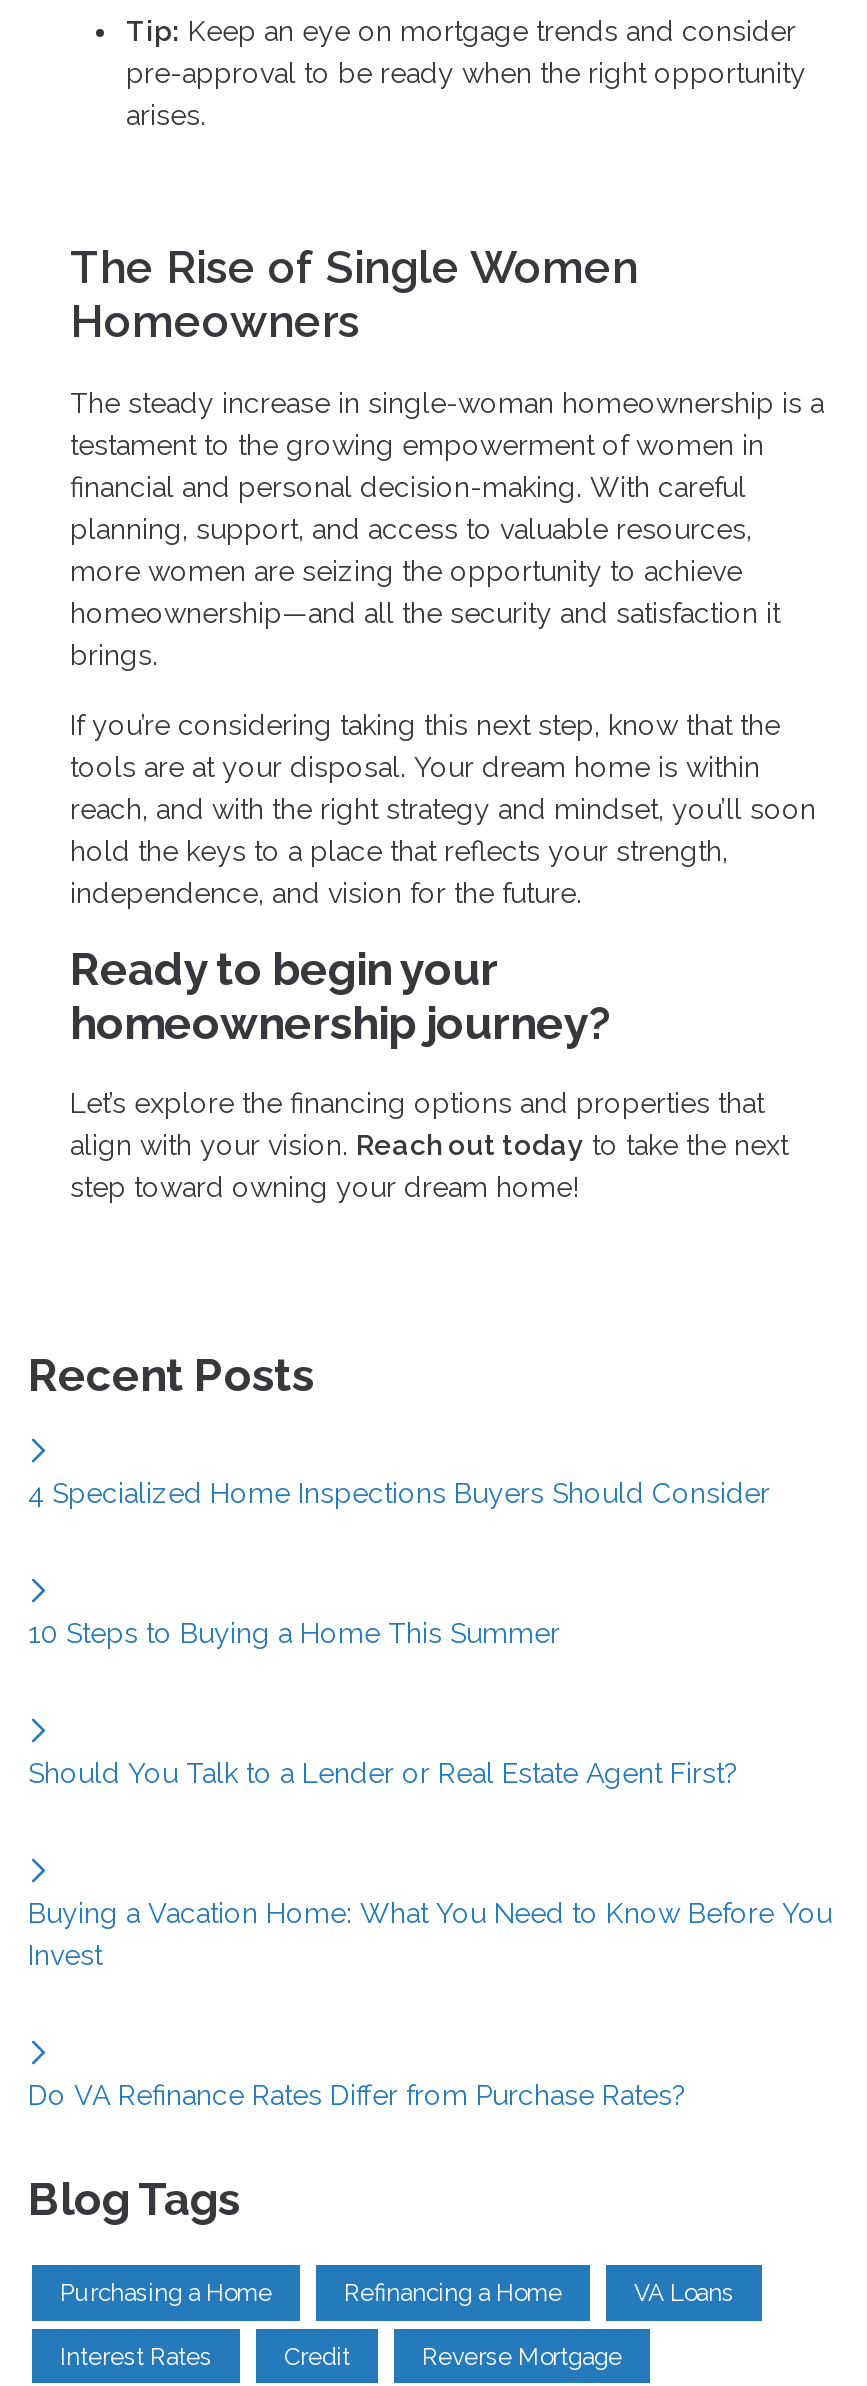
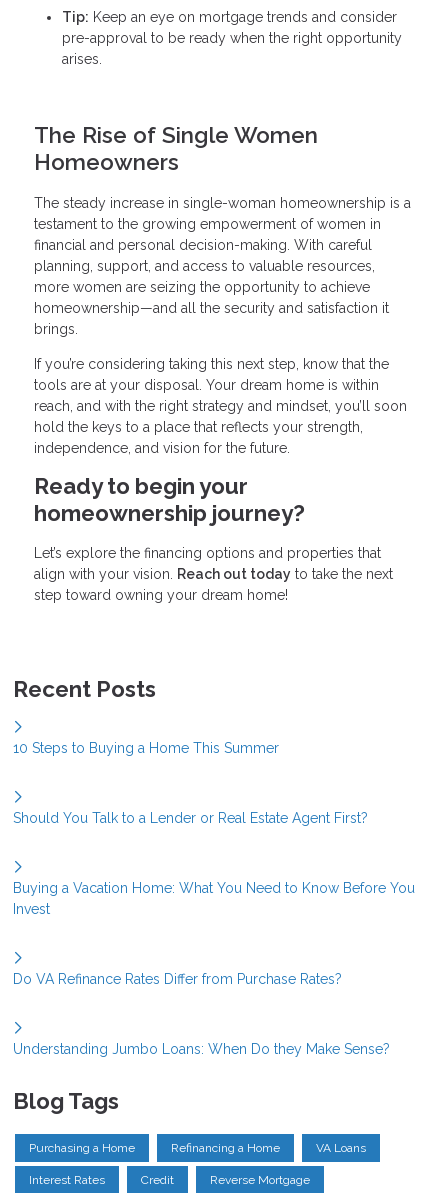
- 4 Specialized Home Inspections Buyers Should Consider

moved up: 10 Steps to Buying a Home This Summer | Should You Talk to a Lender or Real Estate Agent First? | Buying a Vacation Home: What You Need to Know Before You | Invest | Do VA Refinance Rates Differ from Purchase Rates?

+ Understanding Jumbo Loans: When Do they Make Sense?
